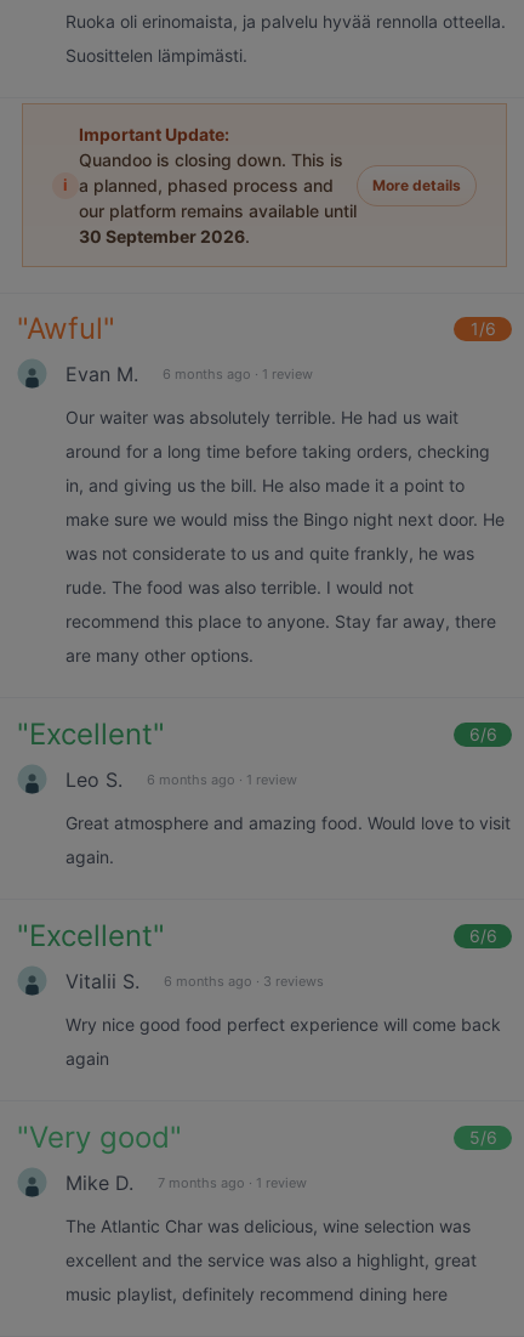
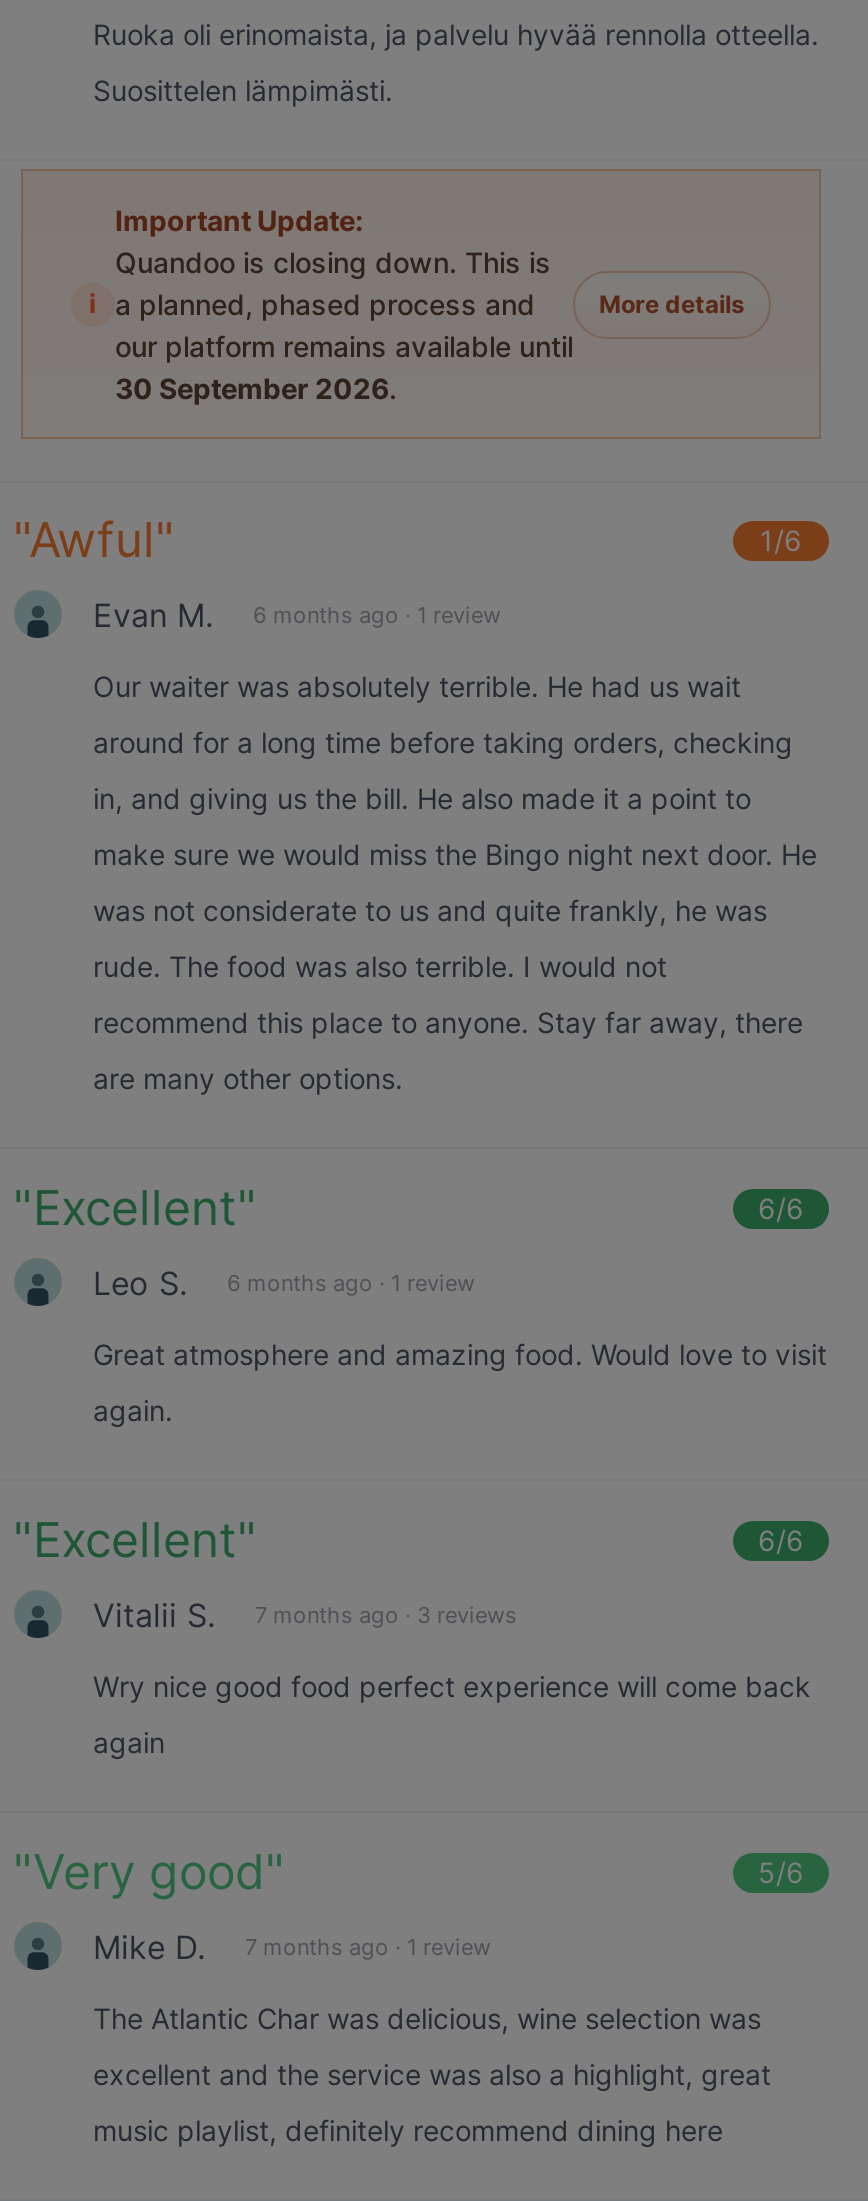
- 6 months ago · 3 reviews
+ 7 months ago · 3 reviews
